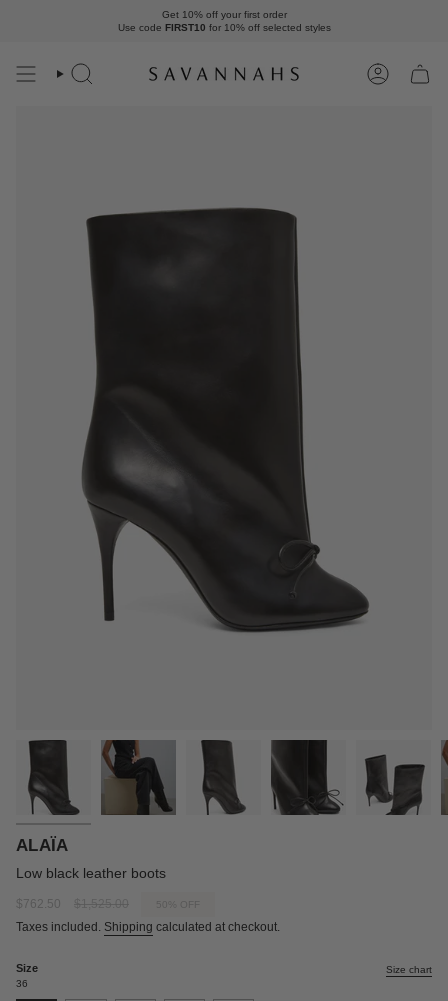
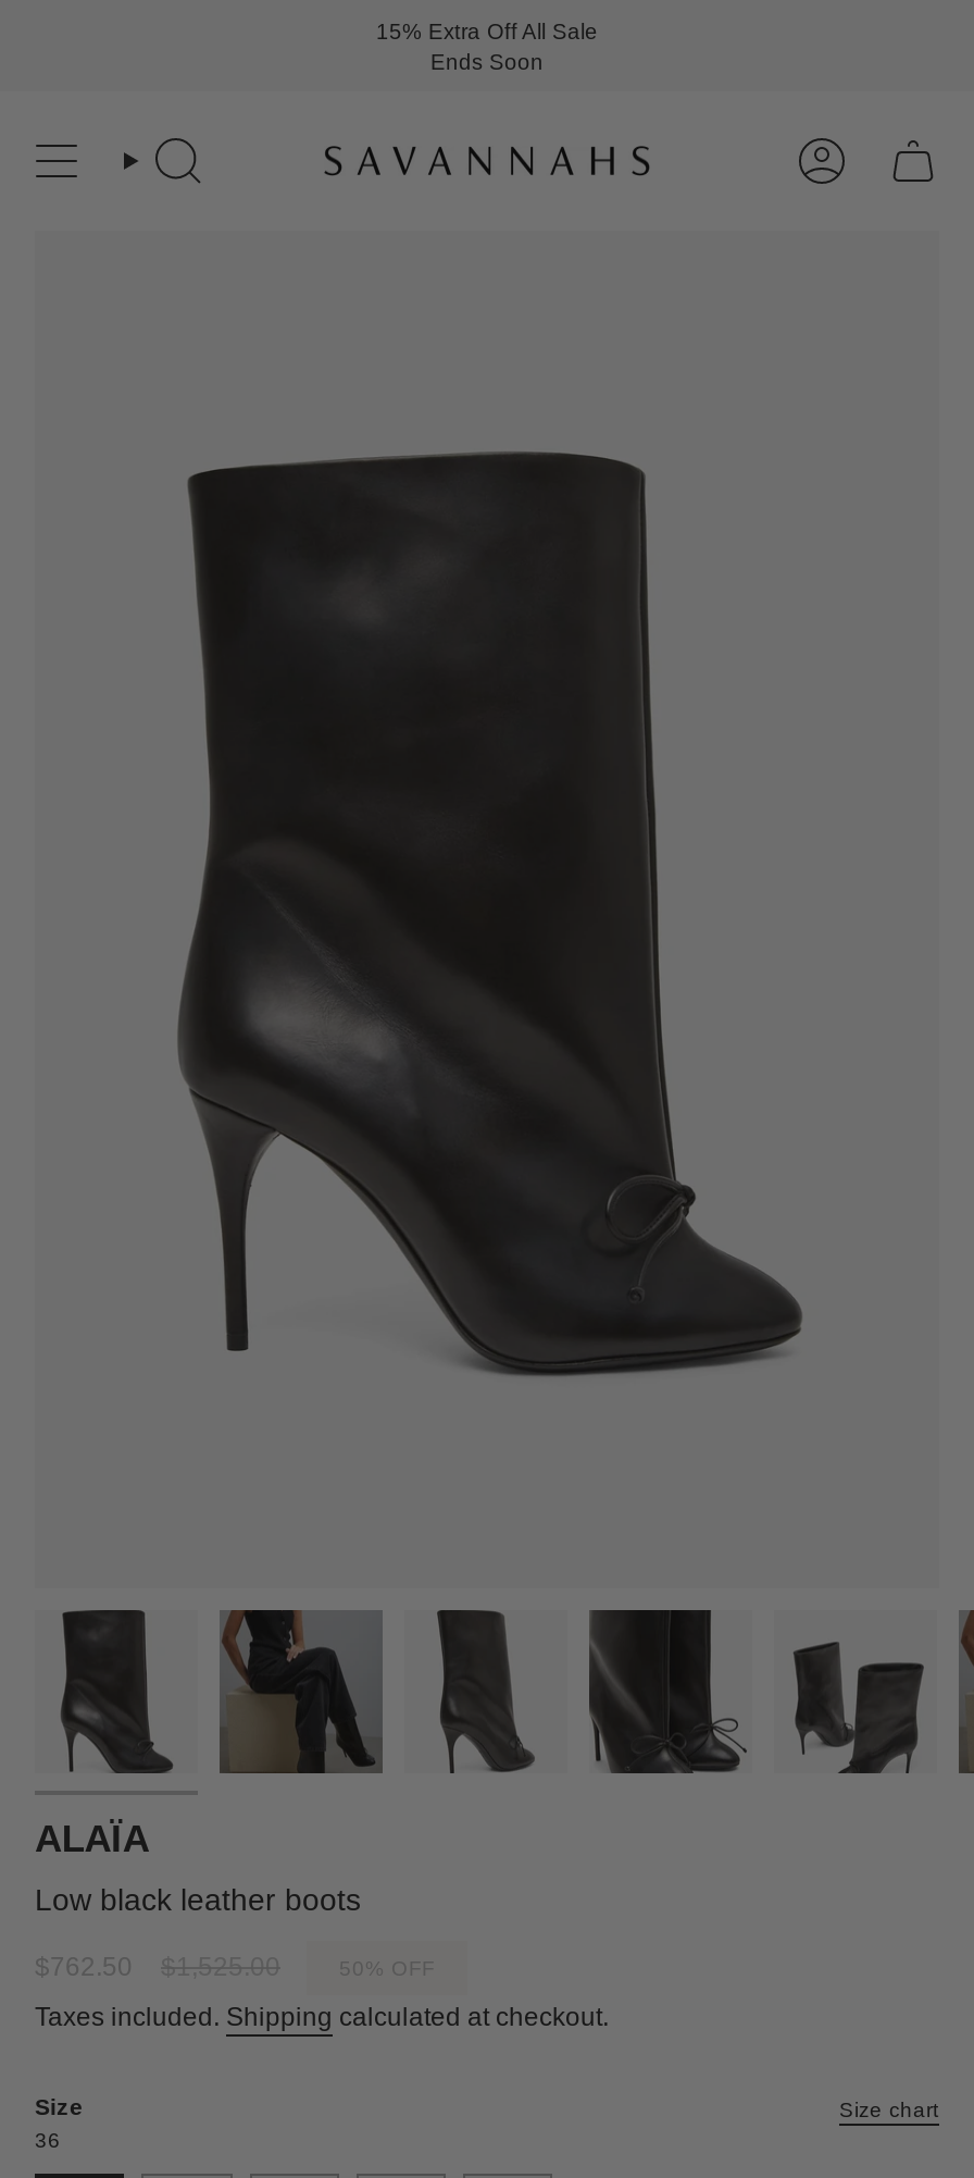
- Get 10% off your first order
- Use code FIRST10 for 10% off selected styles
+ 15% Extra Off All Sale
+ Ends Soon
